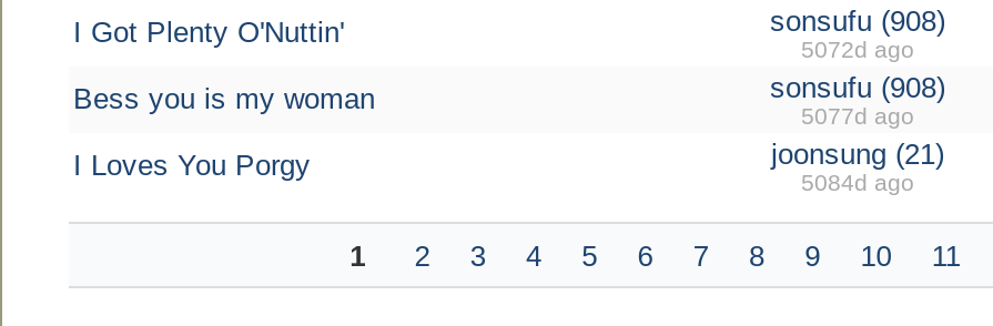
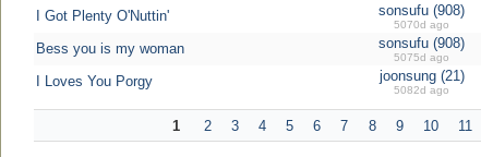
- 5072d ago
+ 5070d ago

- 5077d ago
+ 5075d ago

- 5084d ago
+ 5082d ago
